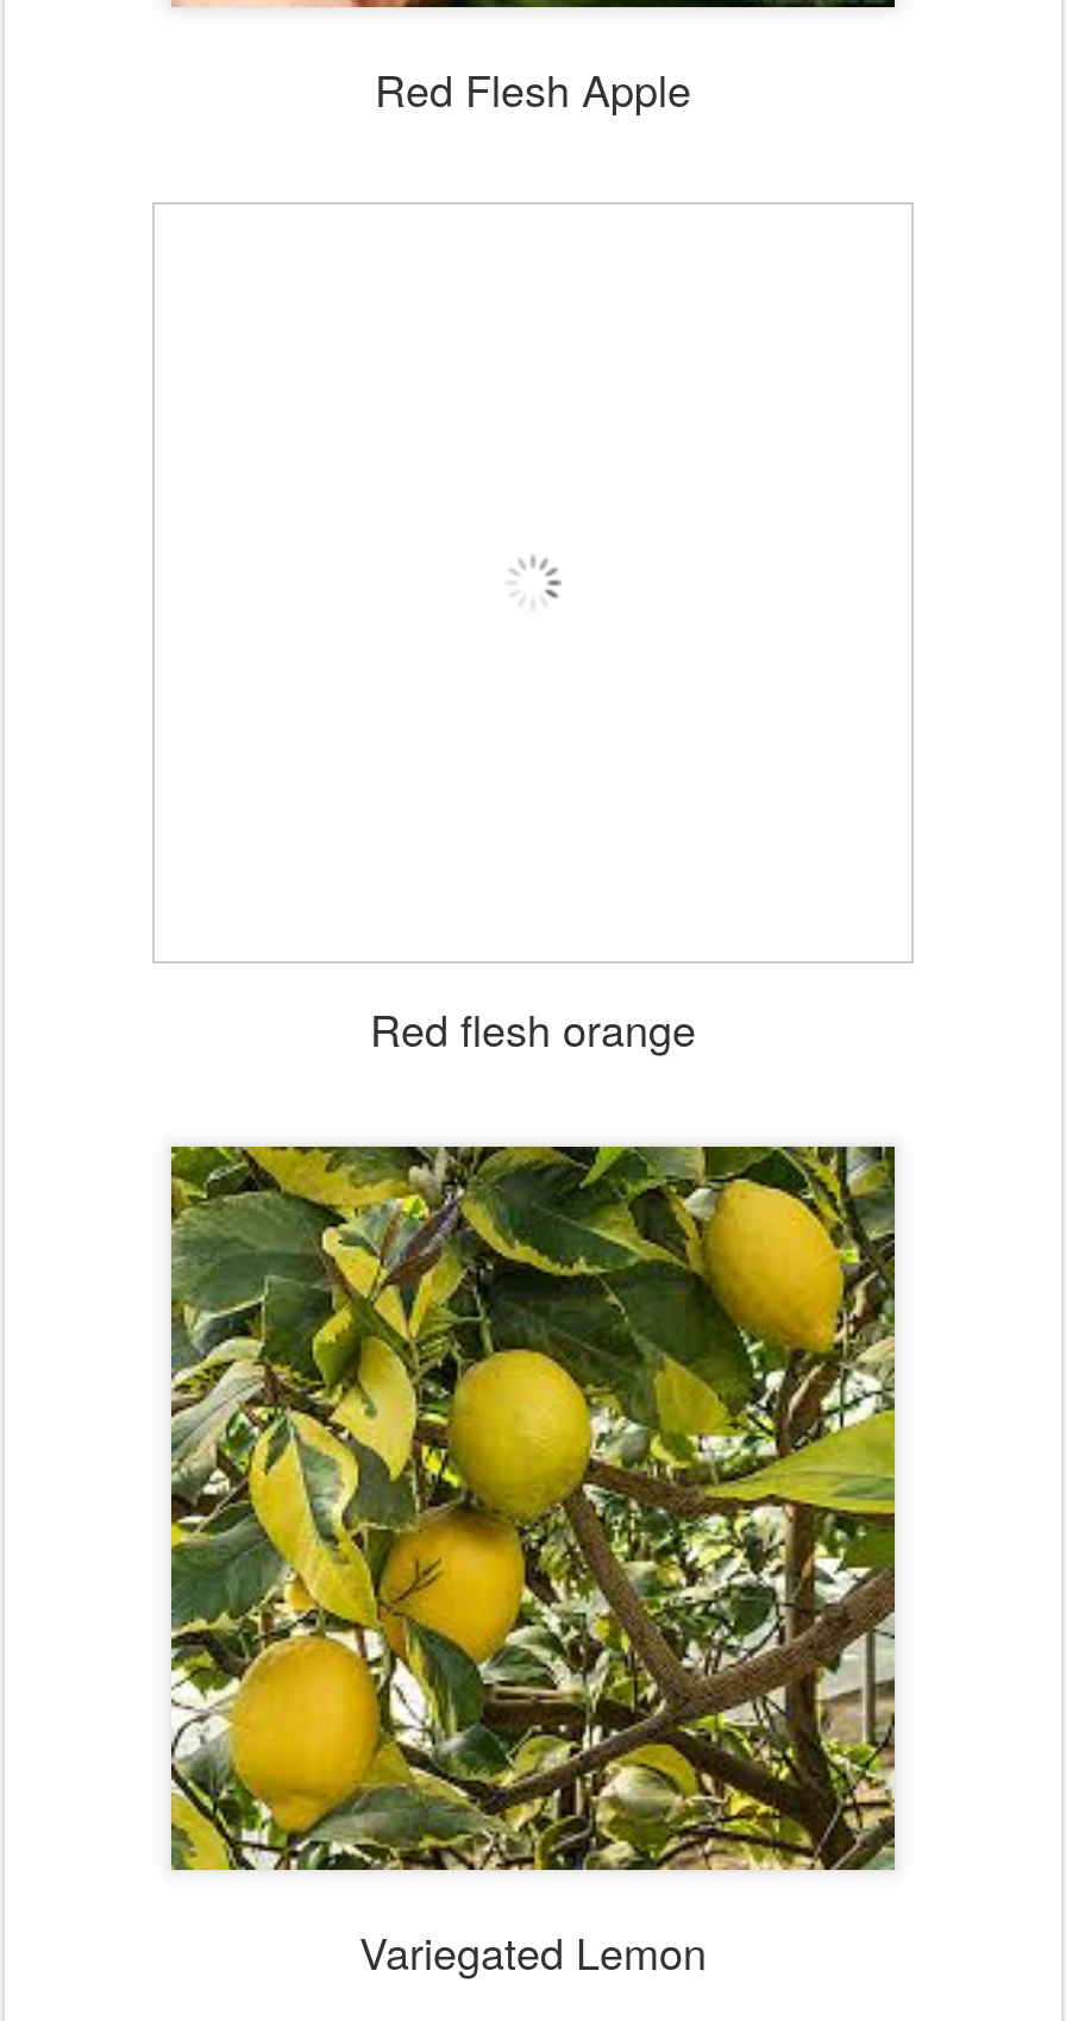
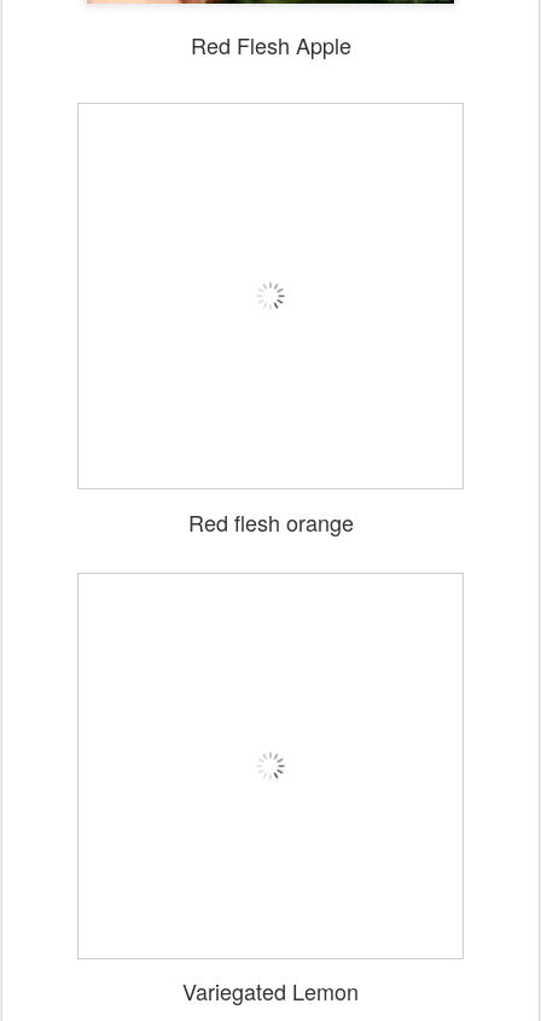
- [image]
